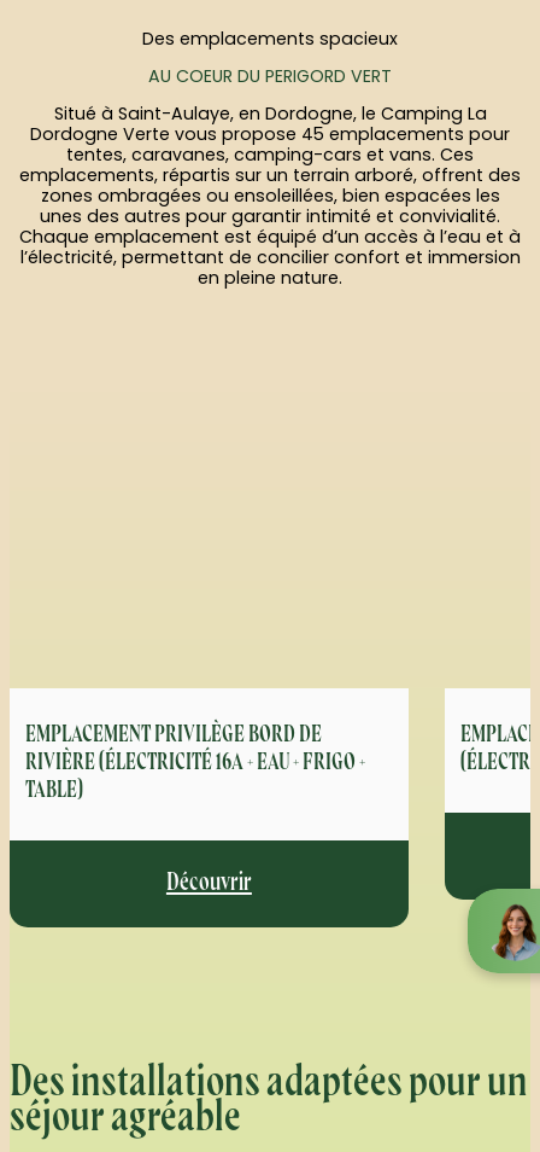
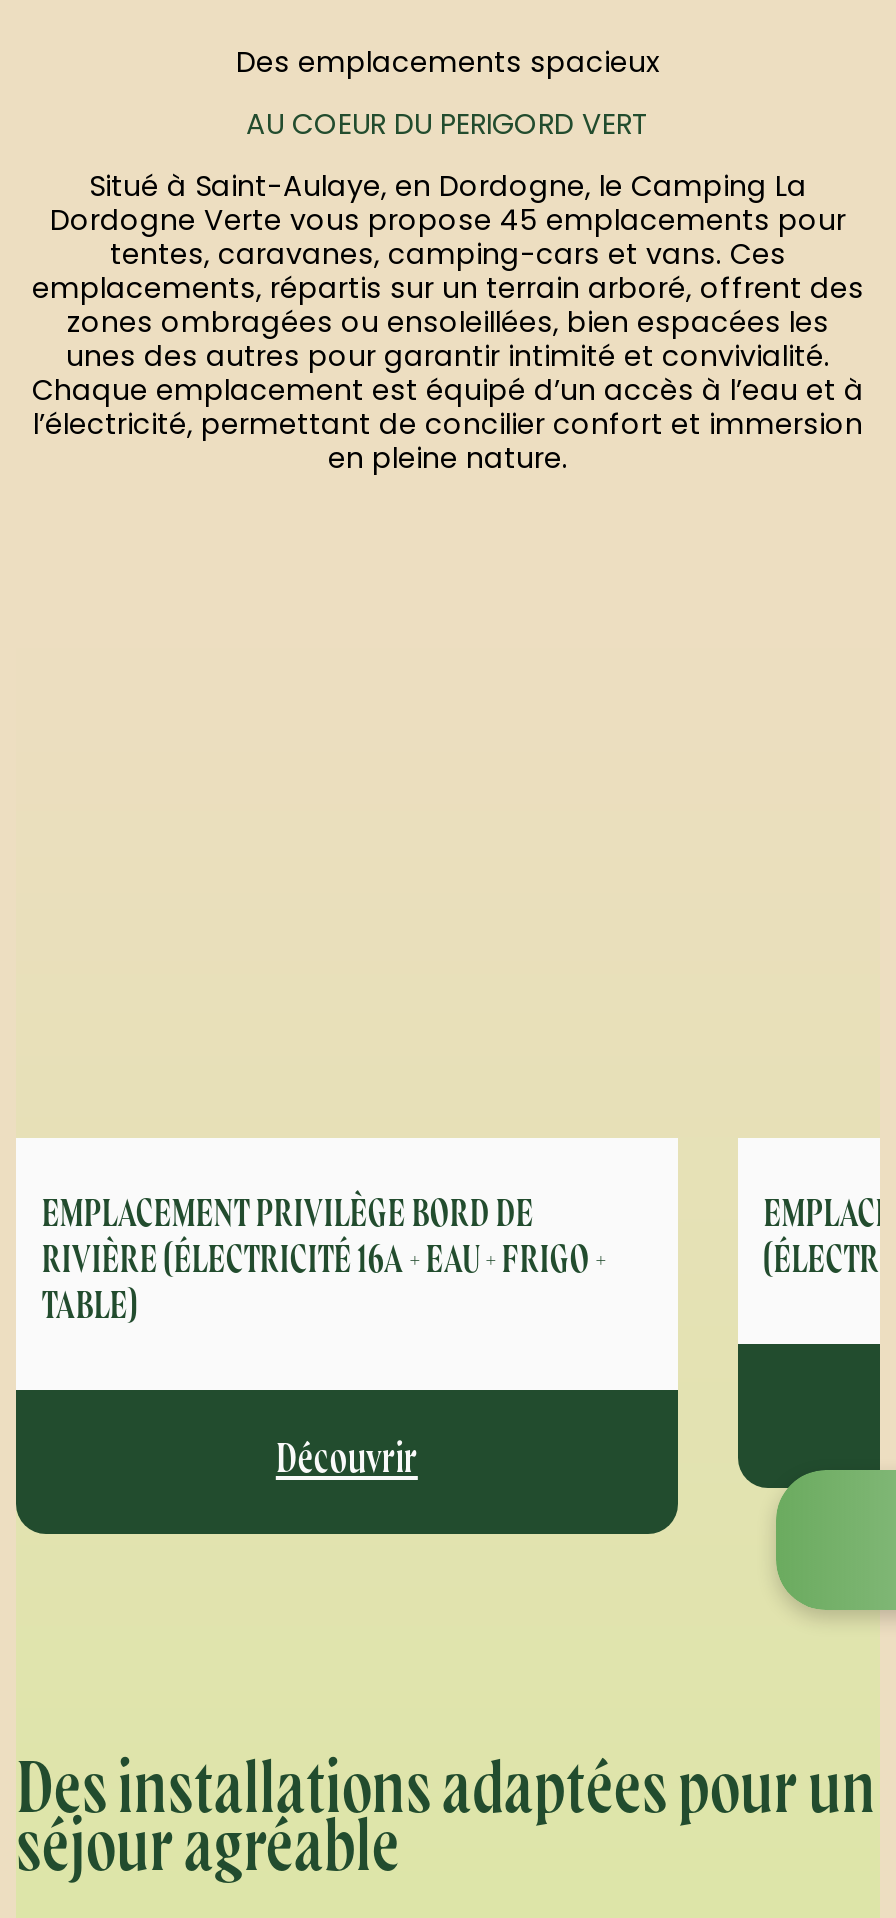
- [image]
